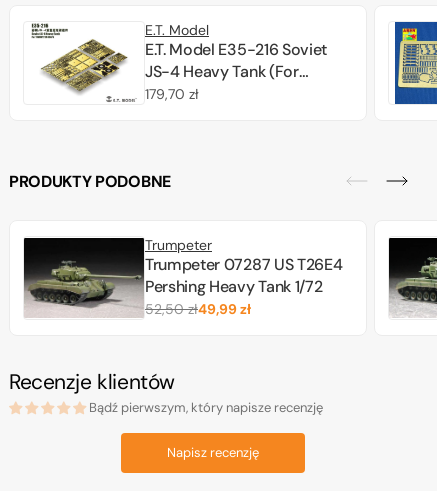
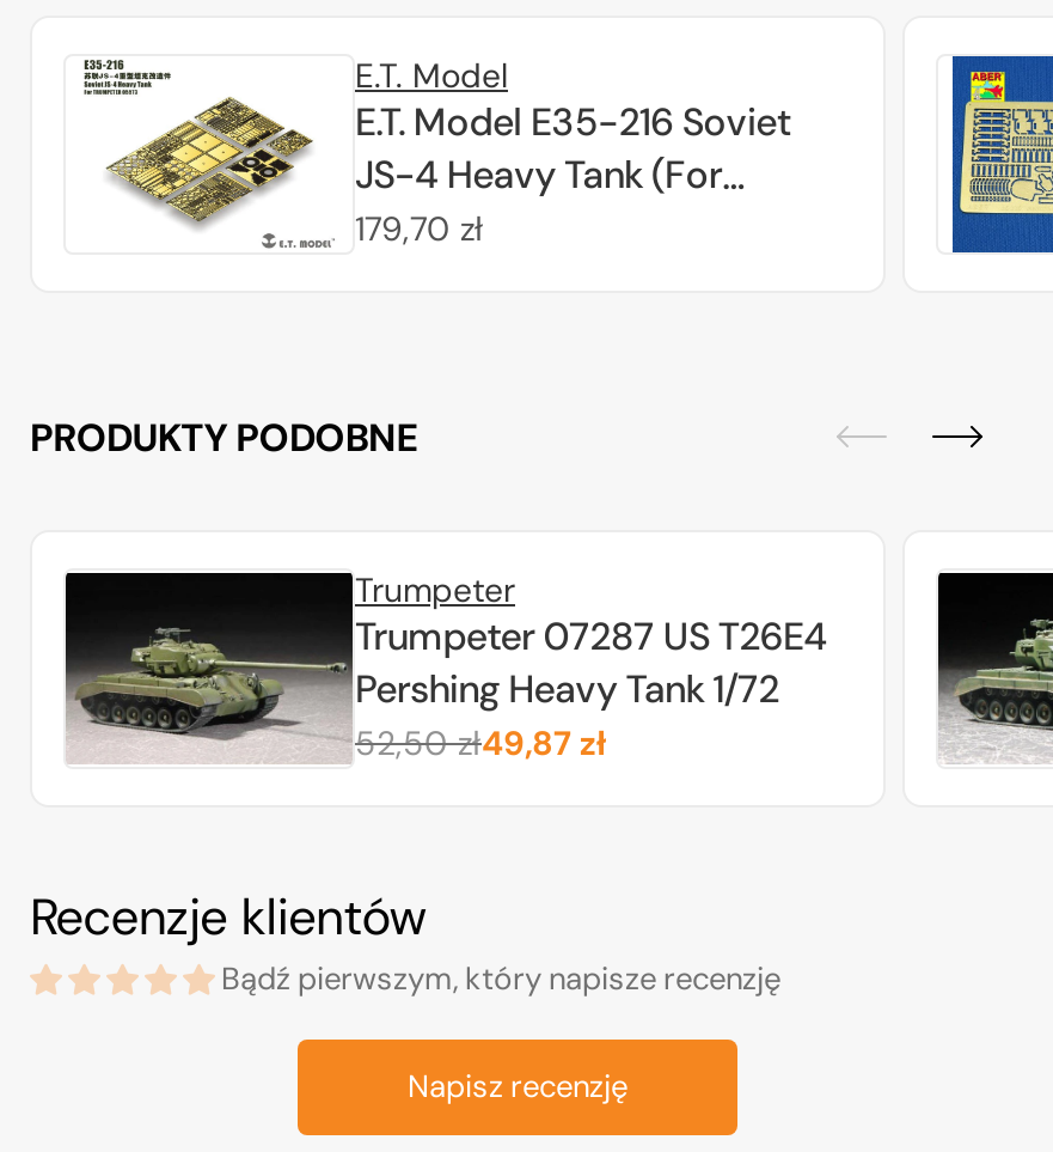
- 49,99 zł
+ 49,87 zł
